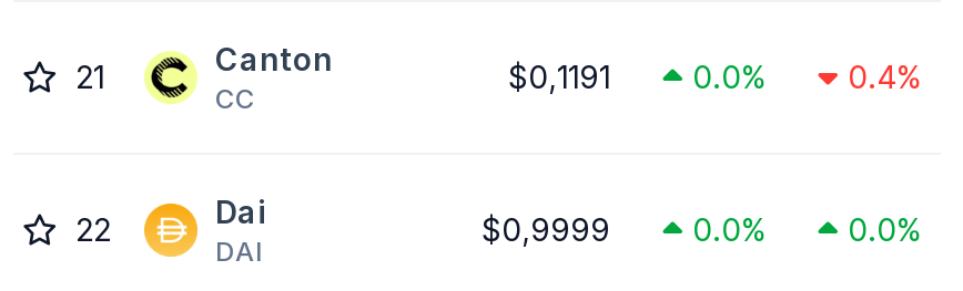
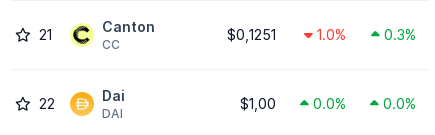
- $0,1191
+ $0,1251

- 0.0%
+ 1.0%

- 0.4%
+ 0.3%

- $0,9999
+ $1,00
